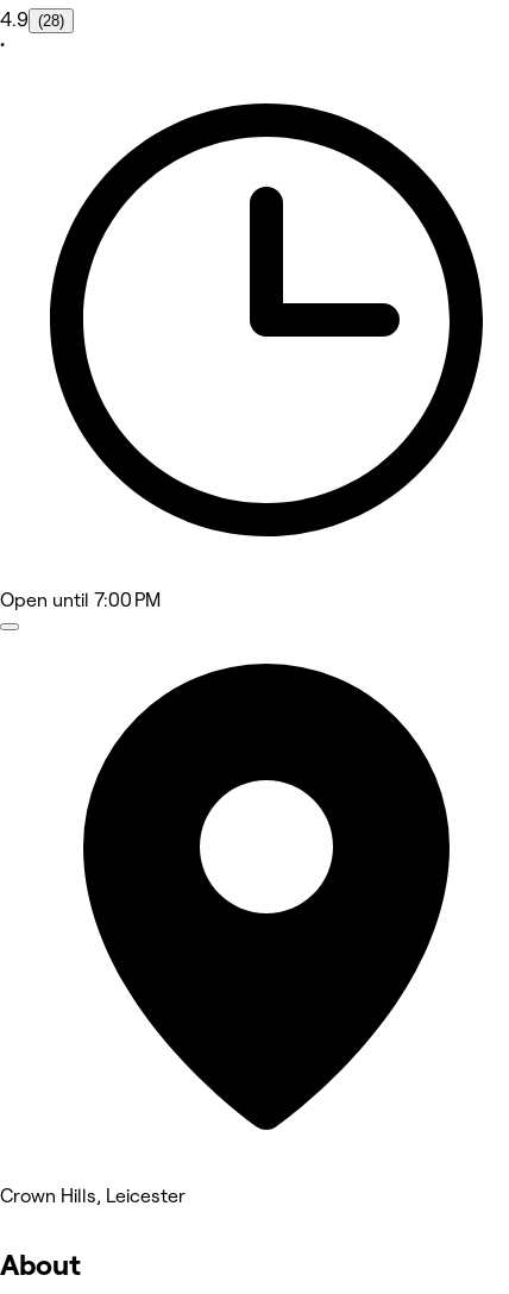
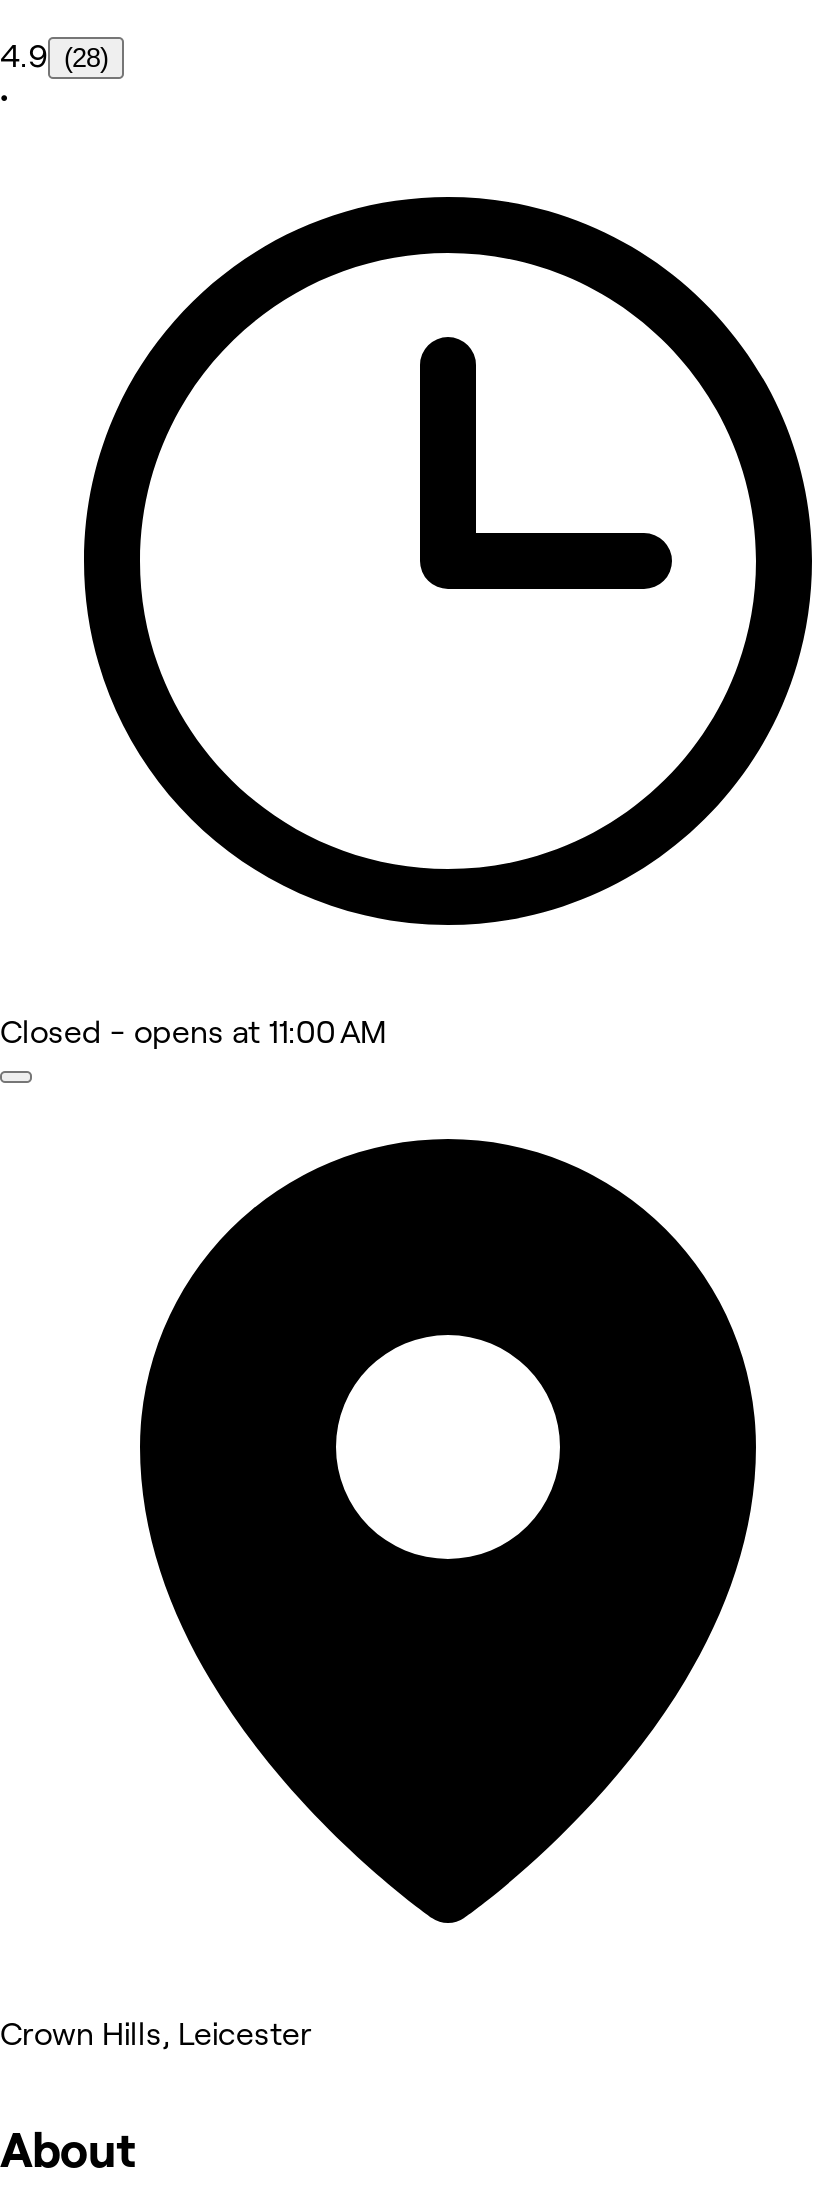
- Open until 7:00 PM
+ Closed - opens at 11:00 AM
